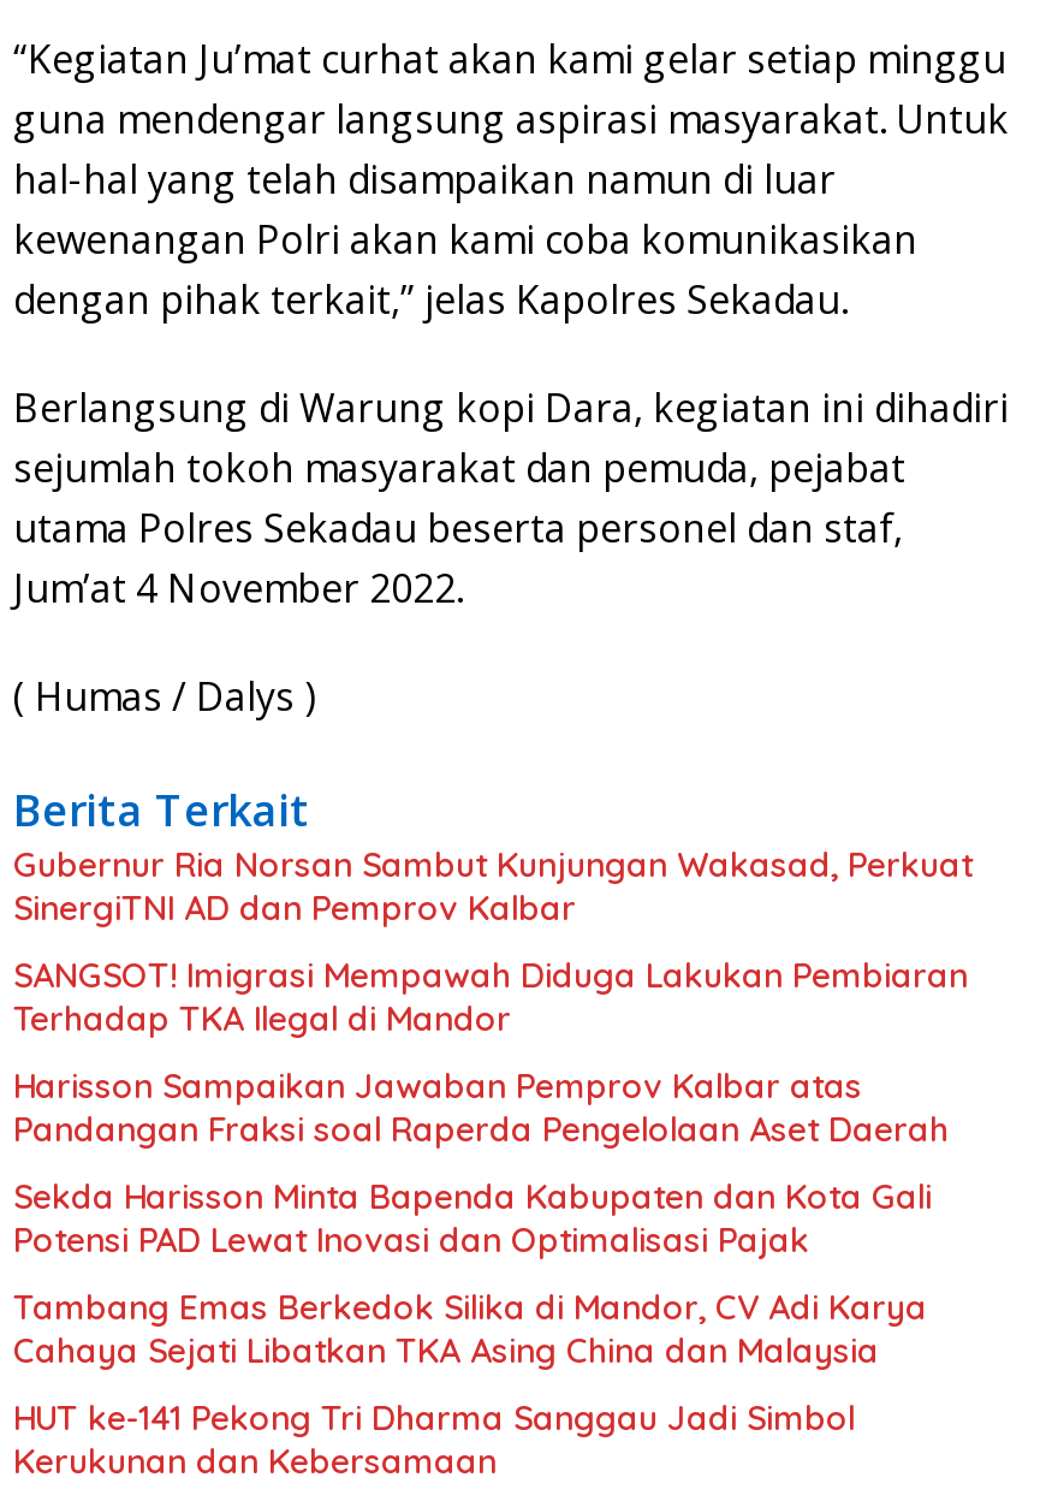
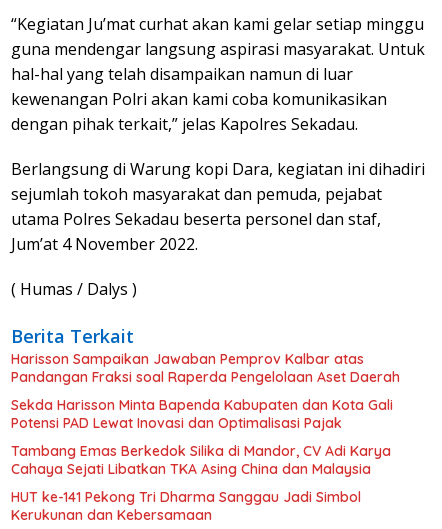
- Gubernur Ria Norsan Sambut Kunjungan Wakasad, Perkuat
- SinergiTNI AD dan Pemprov Kalbar
- SANGSOT! Imigrasi Mempawah Diduga Lakukan Pembiaran
- Terhadap TKA Ilegal di Mandor
